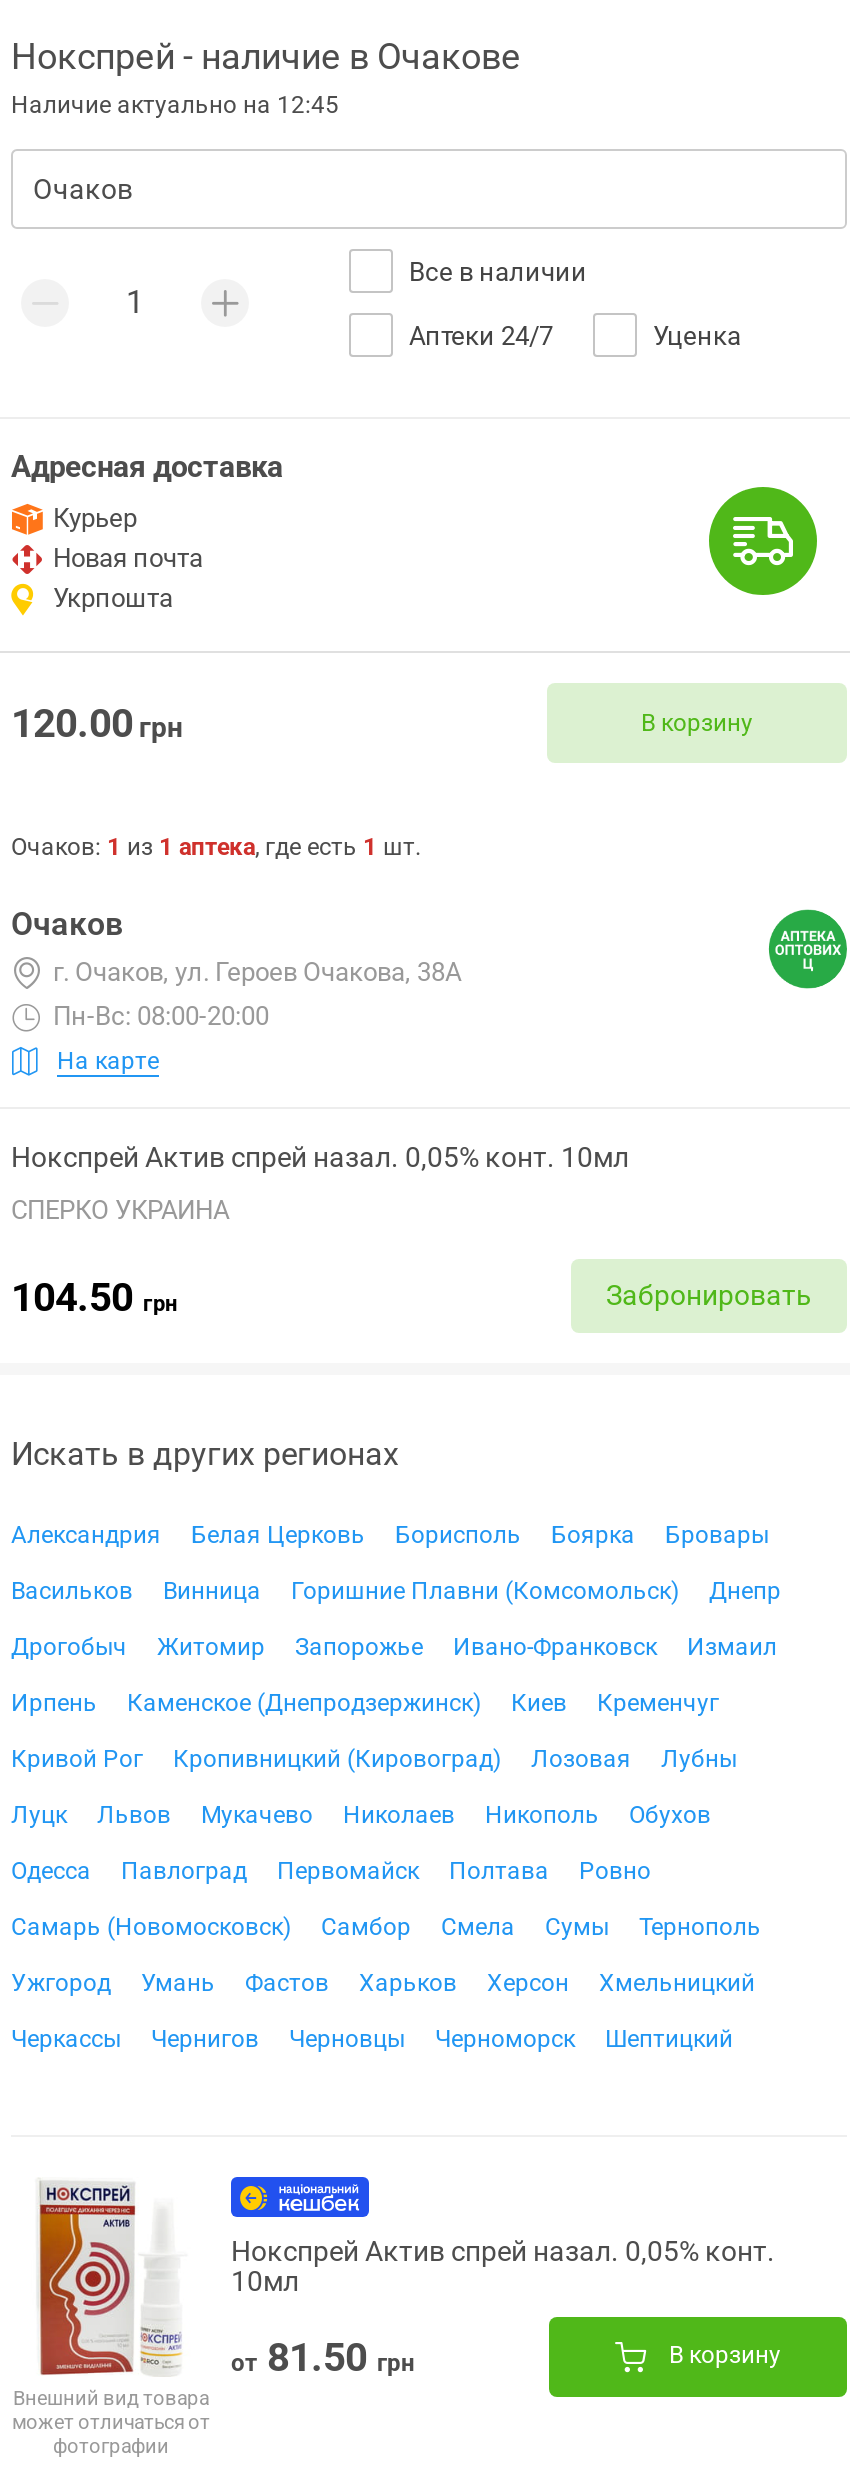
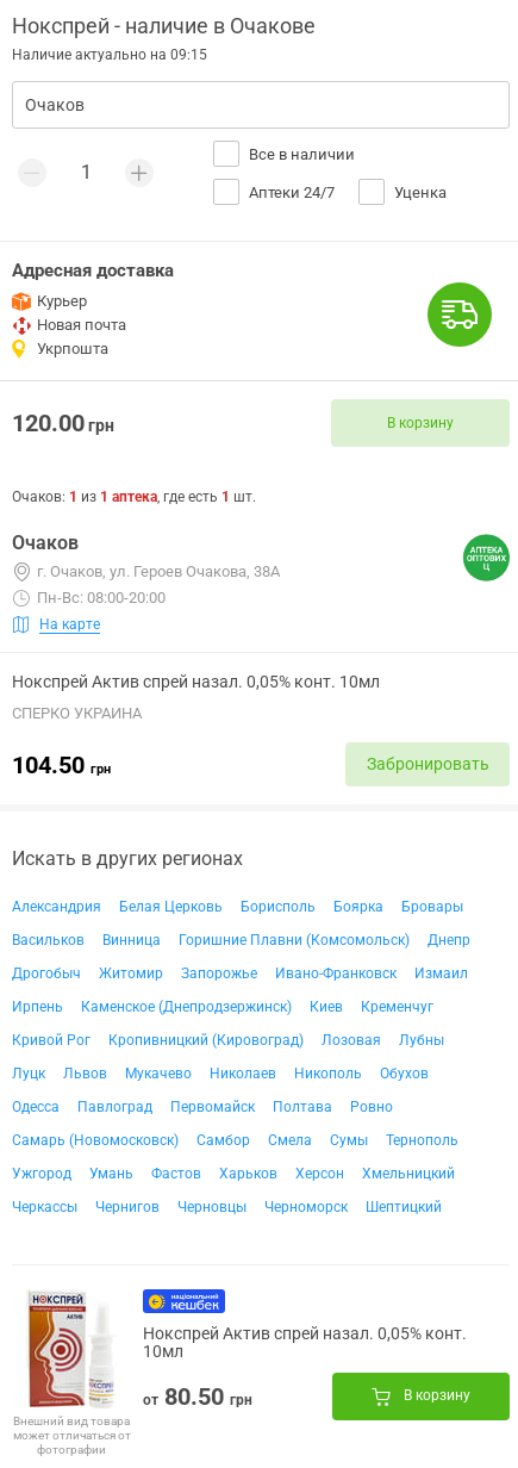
- Наличие актуально на 12:45
+ Наличие актуально на 09:15

- от 81.50 грн
+ от 80.50 грн
